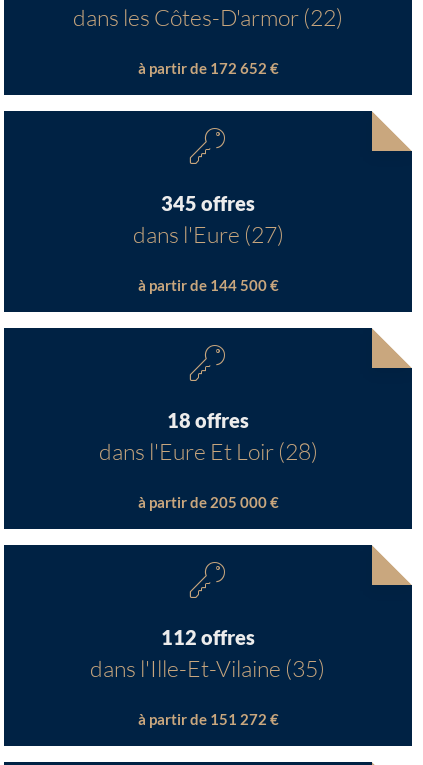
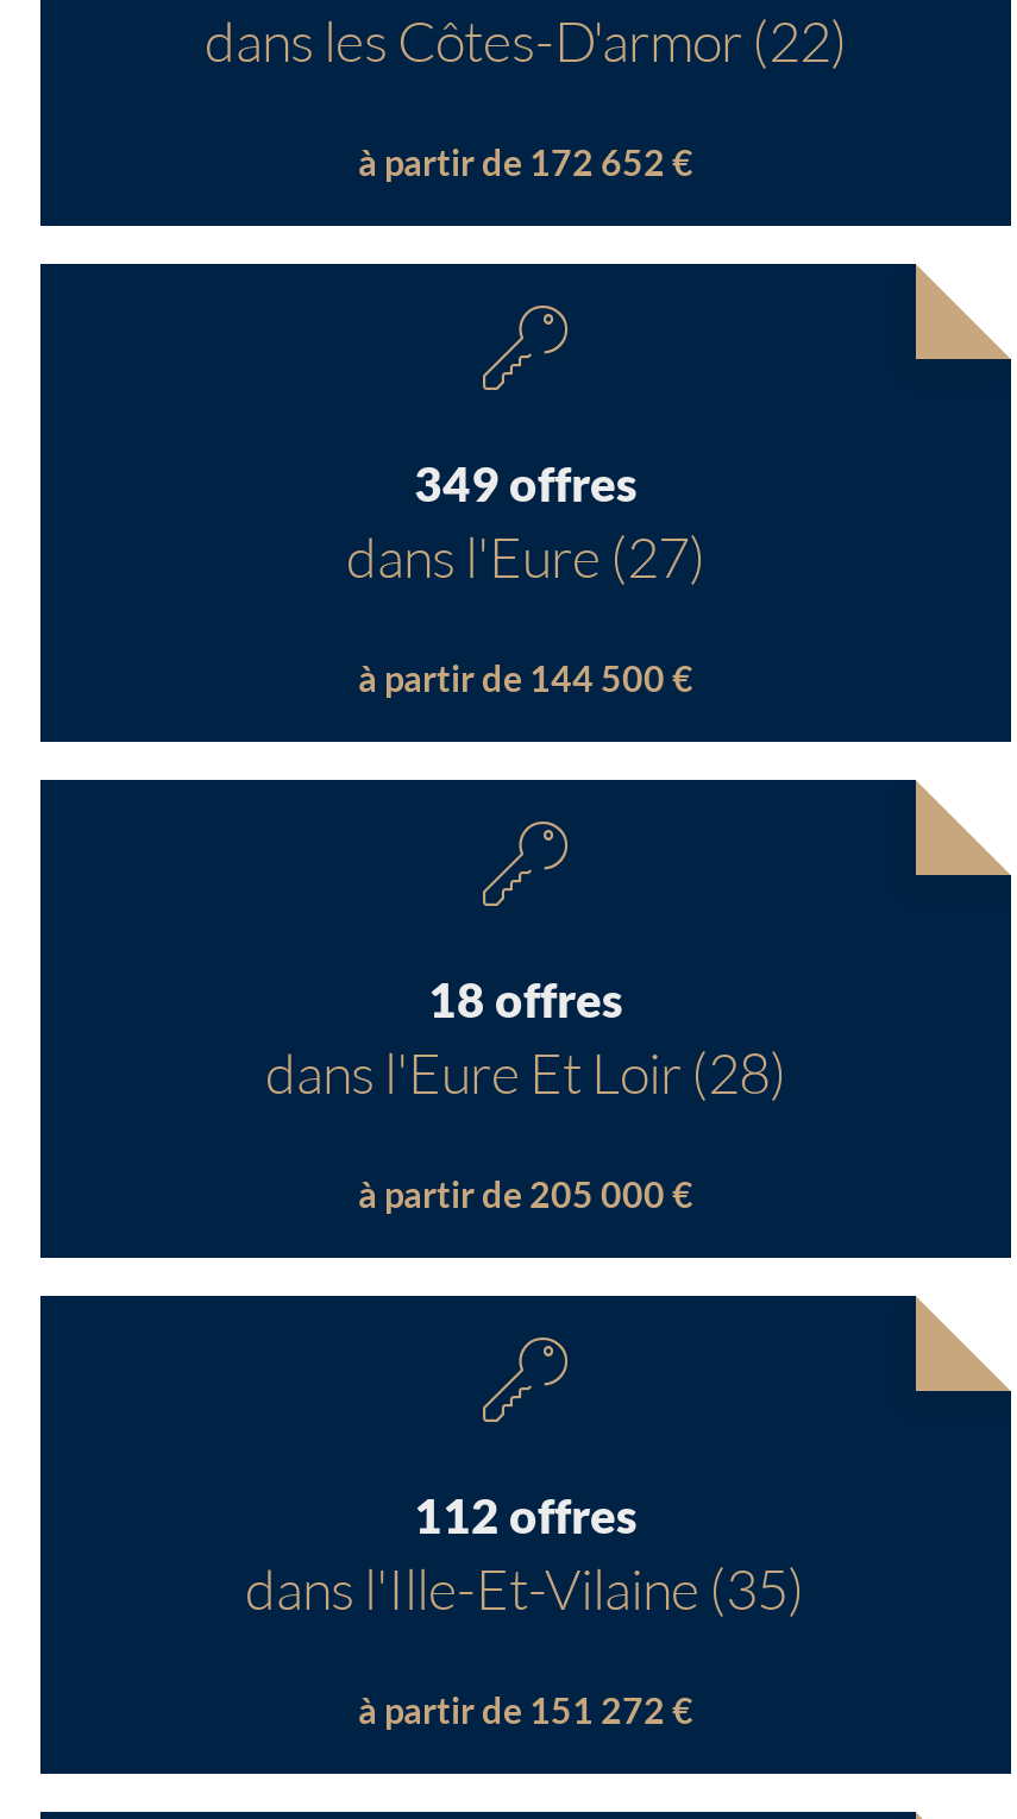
- 345 offres
+ 349 offres
